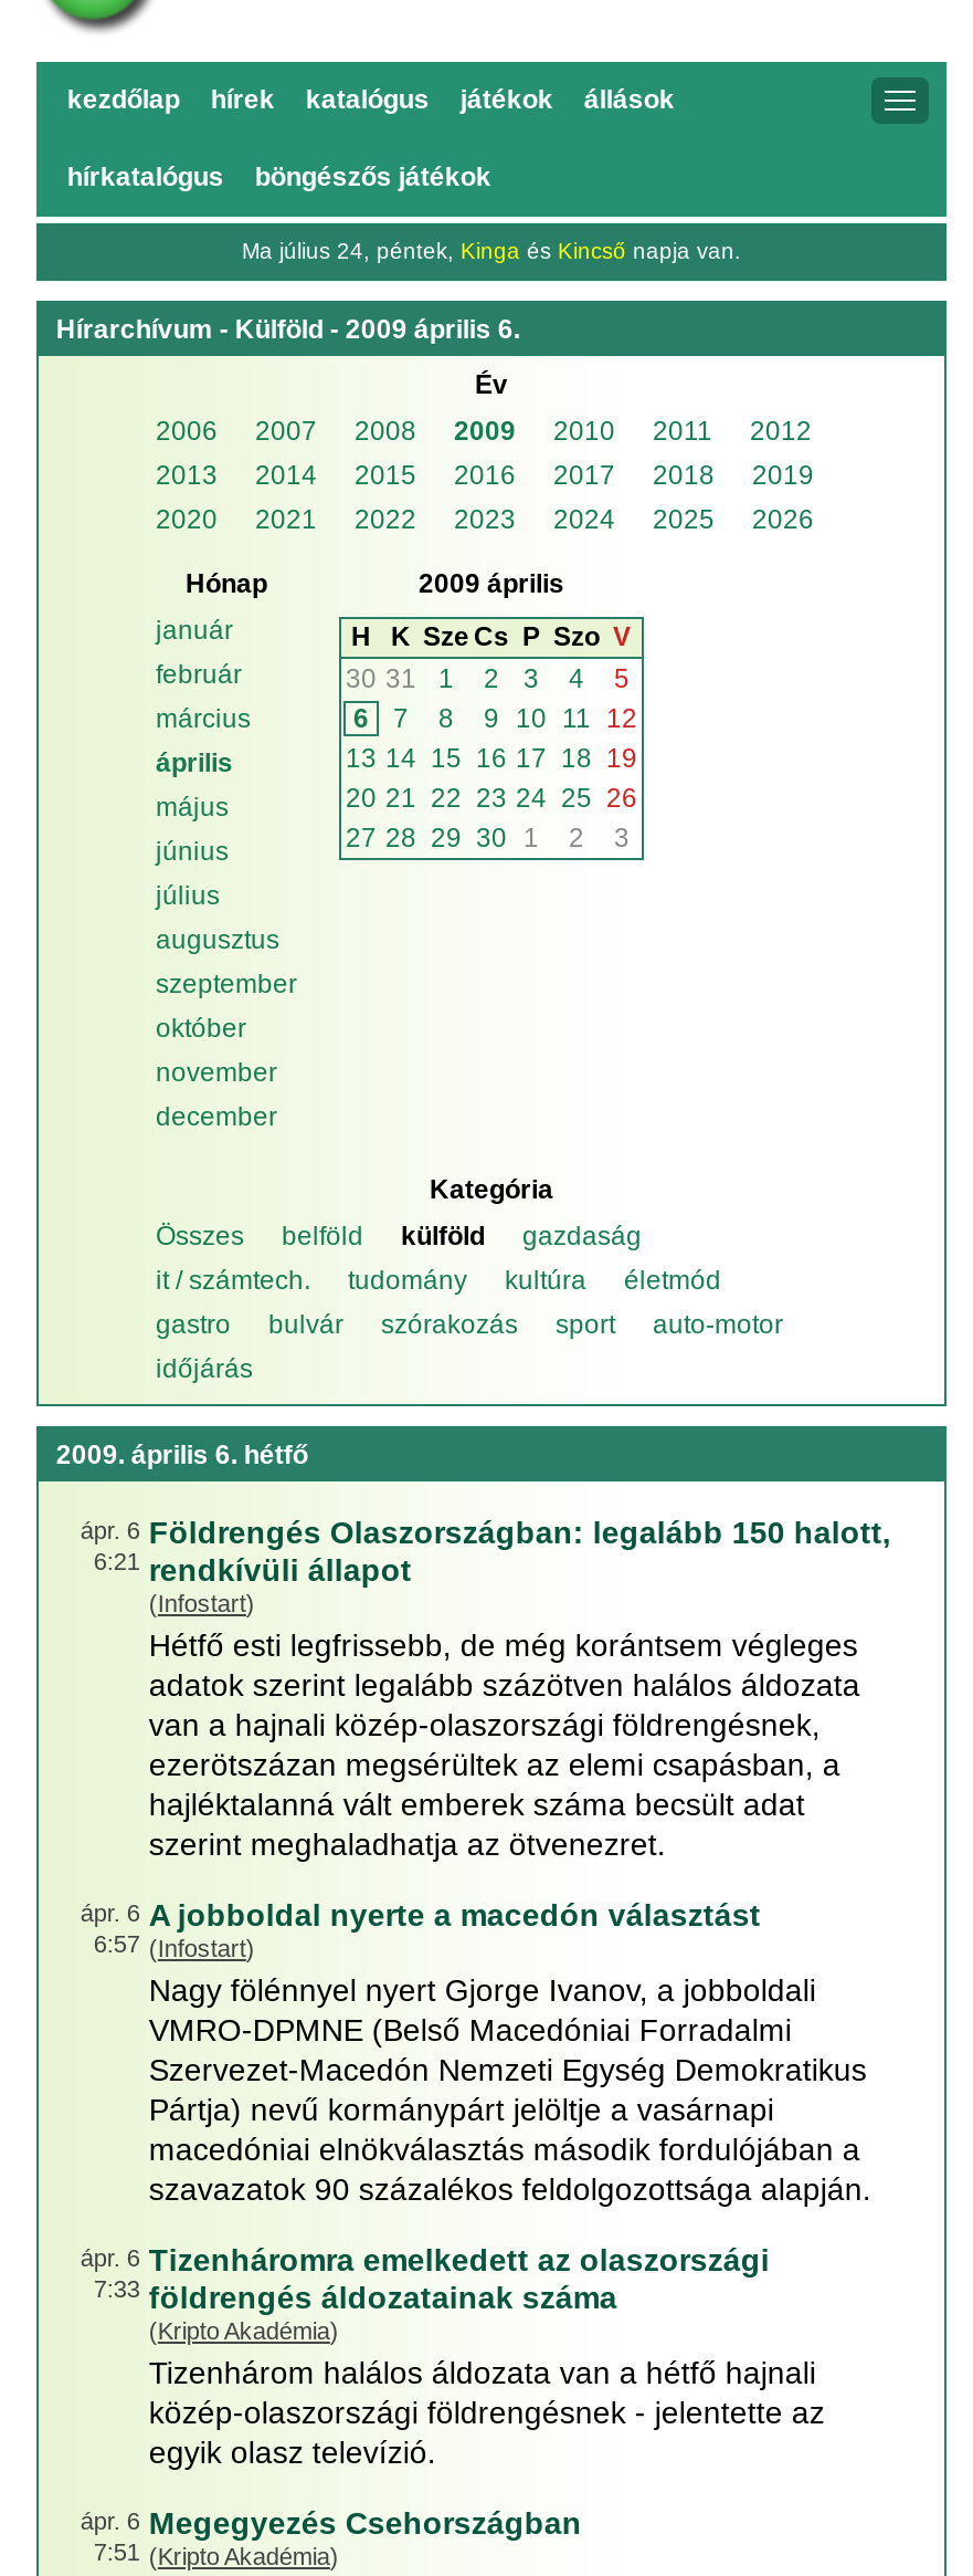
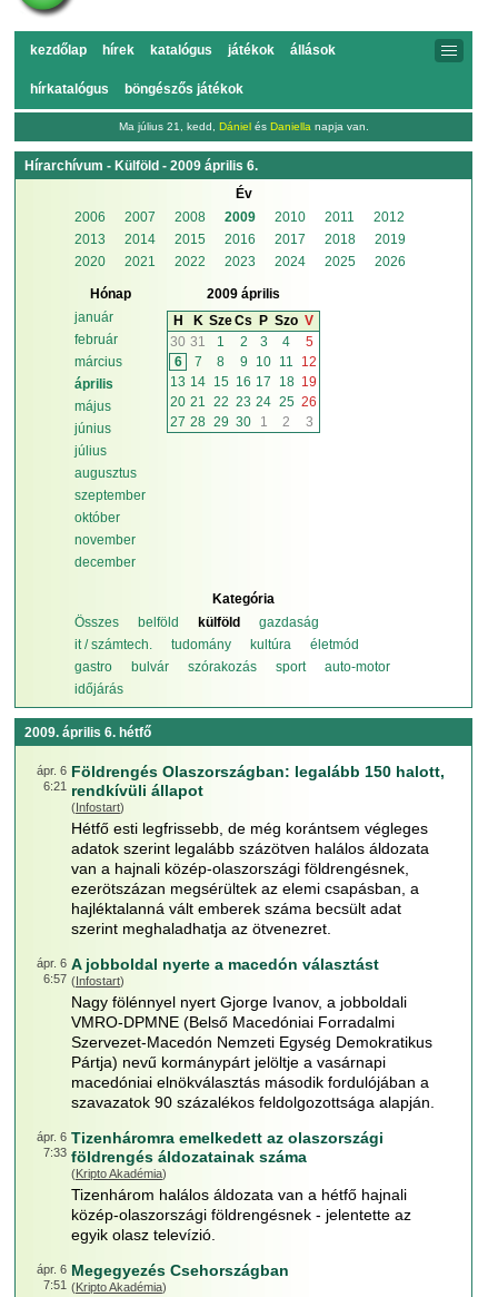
- Ma július 24, péntek, Kinga és Kincső napja van.
+ Ma július 21, kedd, Dániel és Daniella napja van.
